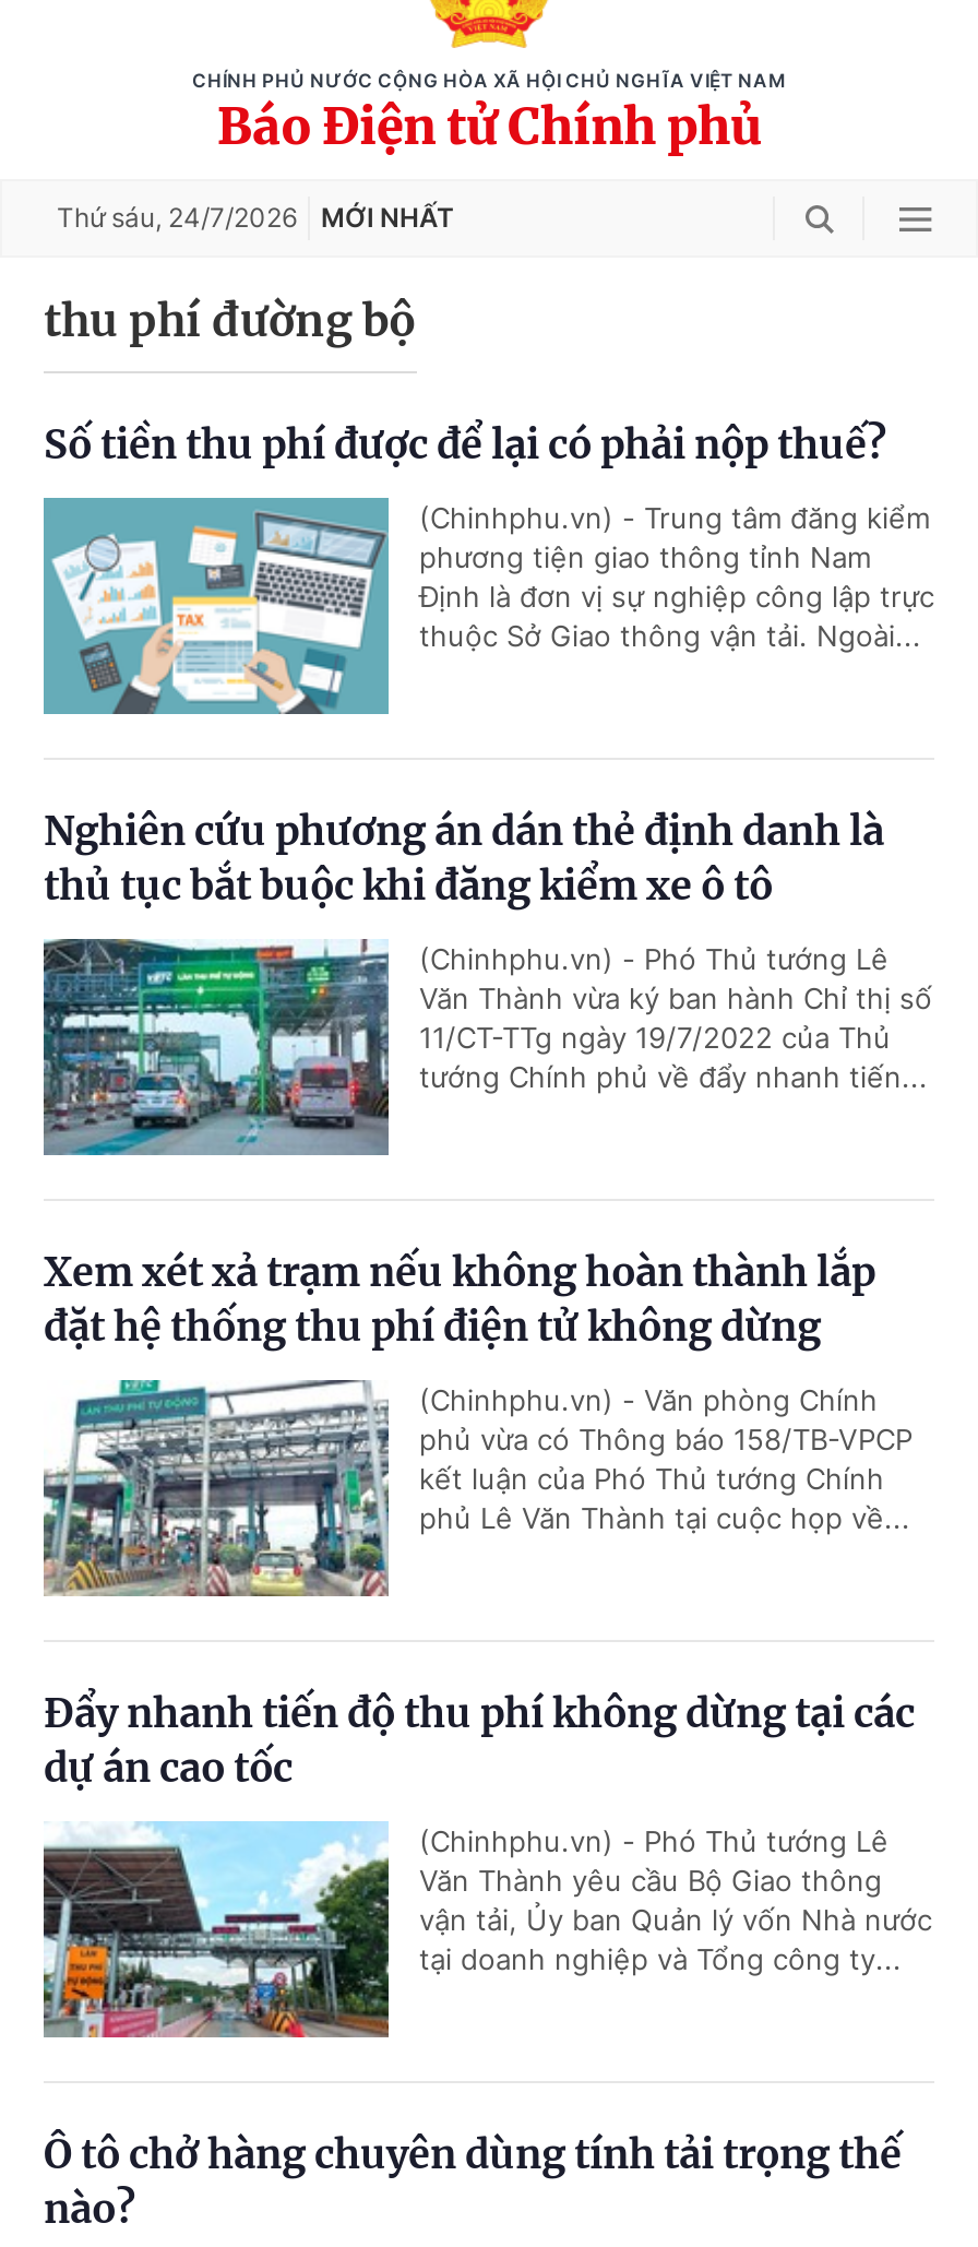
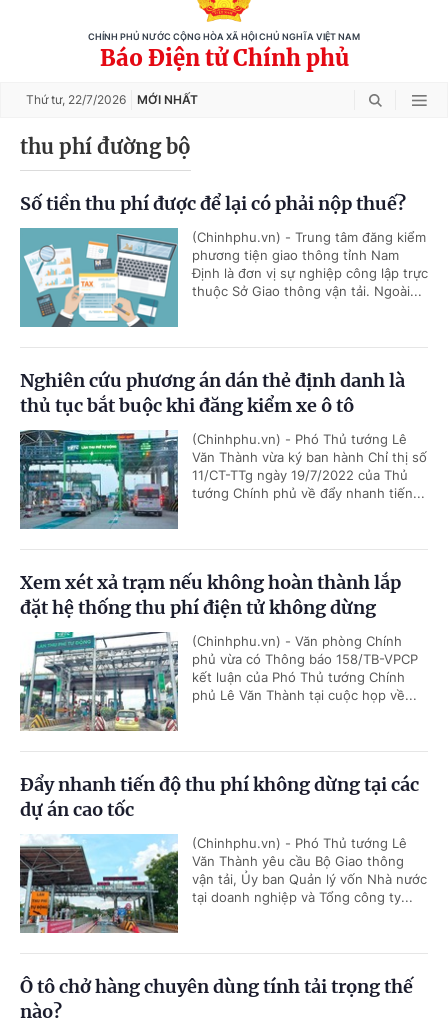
- Thứ sáu, 24/7/2026 MỚI NHẤT
+ Thứ tư, 22/7/2026 MỚI NHẤT
